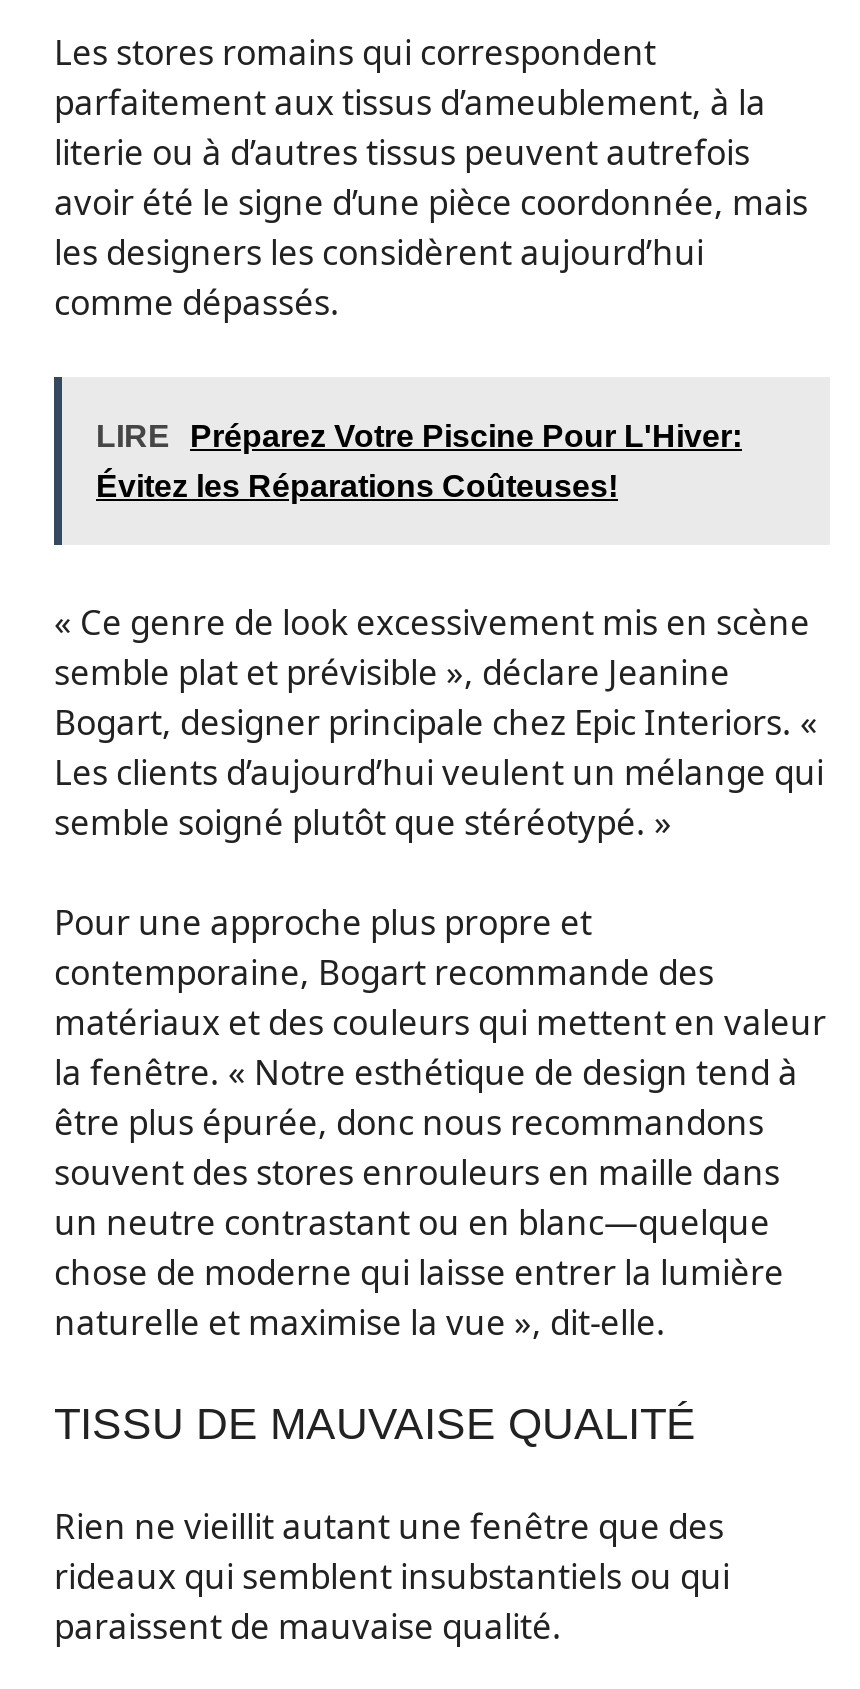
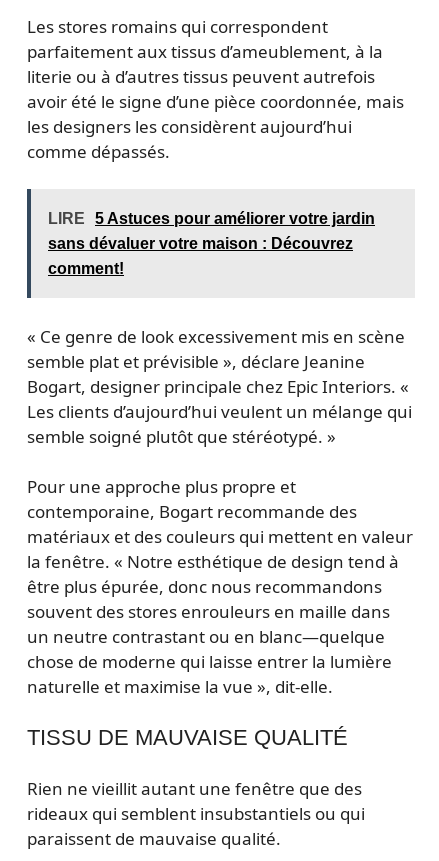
- LIRE Préparez Votre Piscine Pour L'Hiver:
- Évitez les Réparations Coûteuses!
+ LIRE 5 Astuces pour améliorer votre jardin
+ sans dévaluer votre maison : Découvrez
+ comment!
